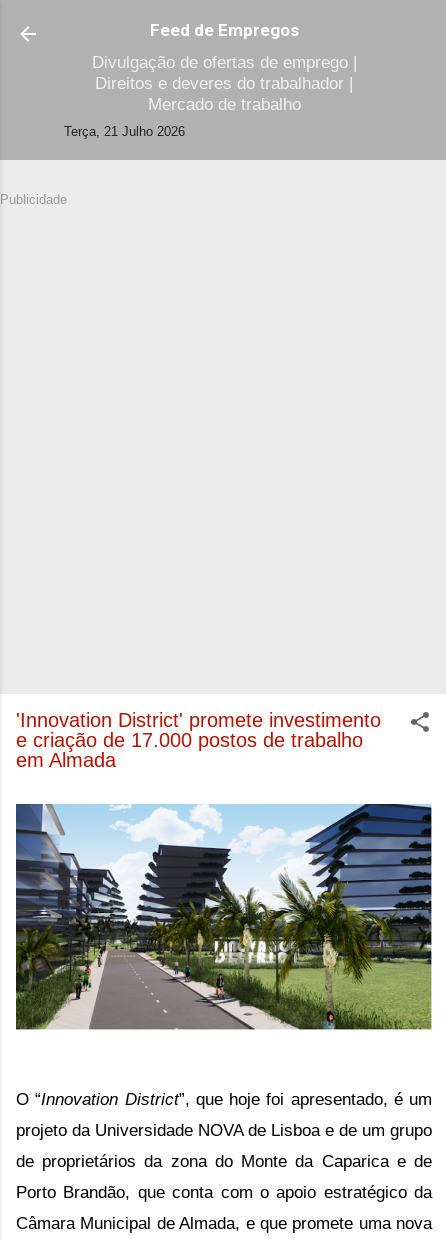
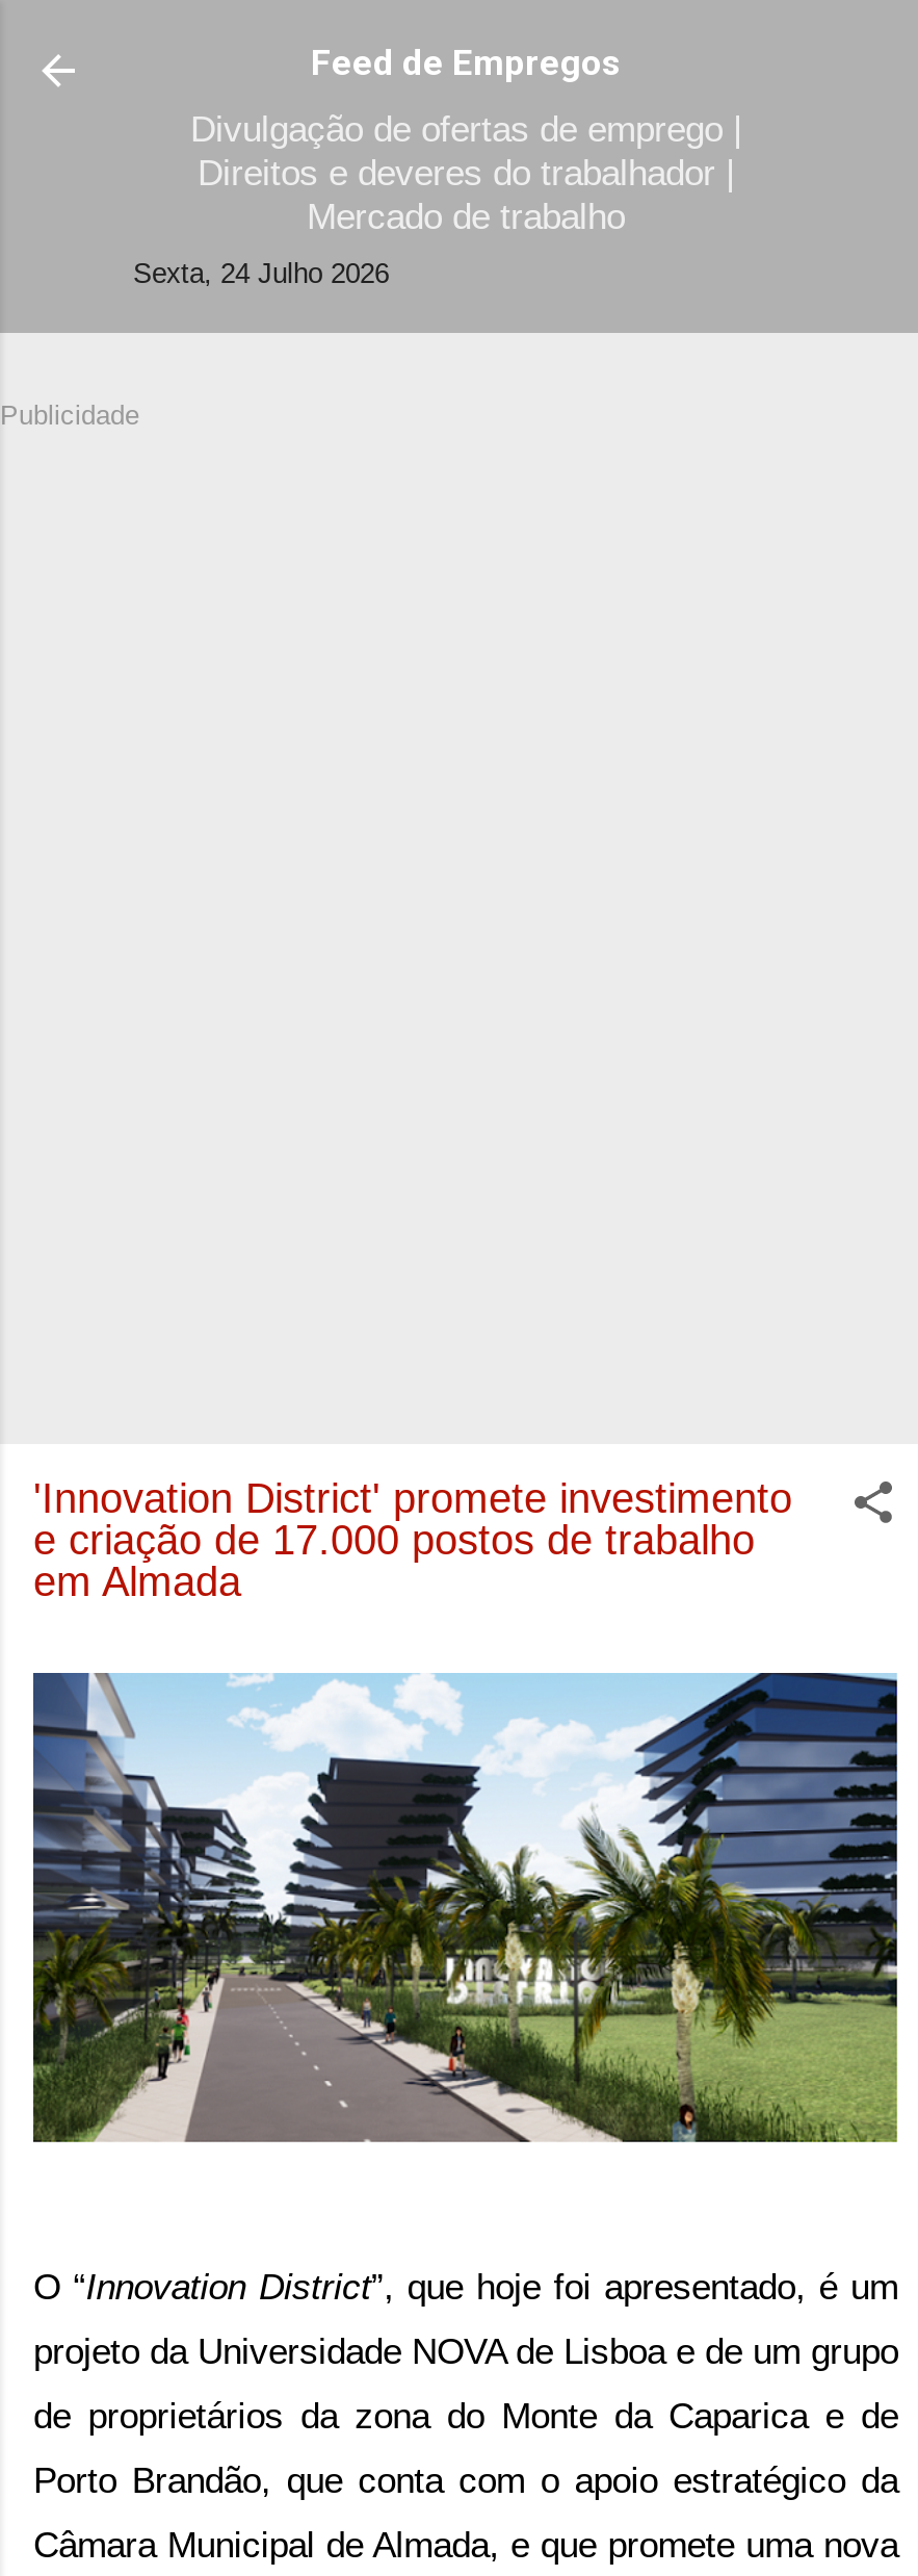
- Terça, 21 Julho 2026
+ Sexta, 24 Julho 2026
